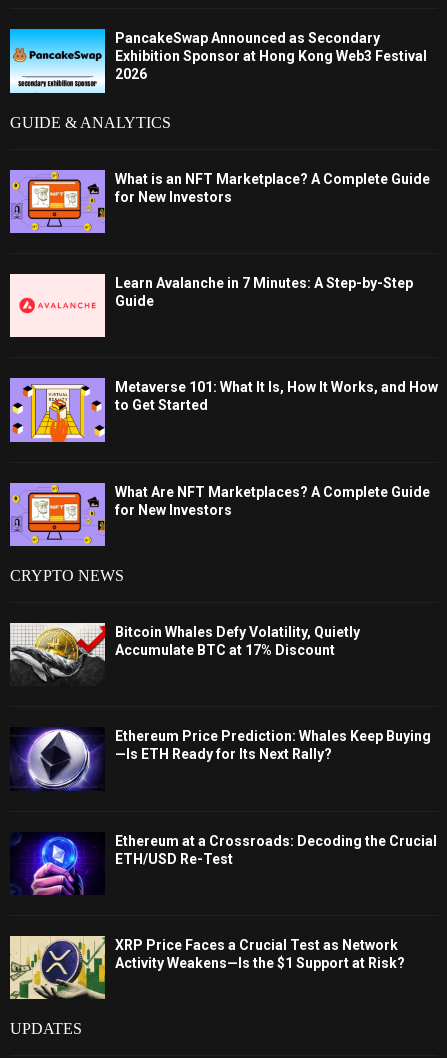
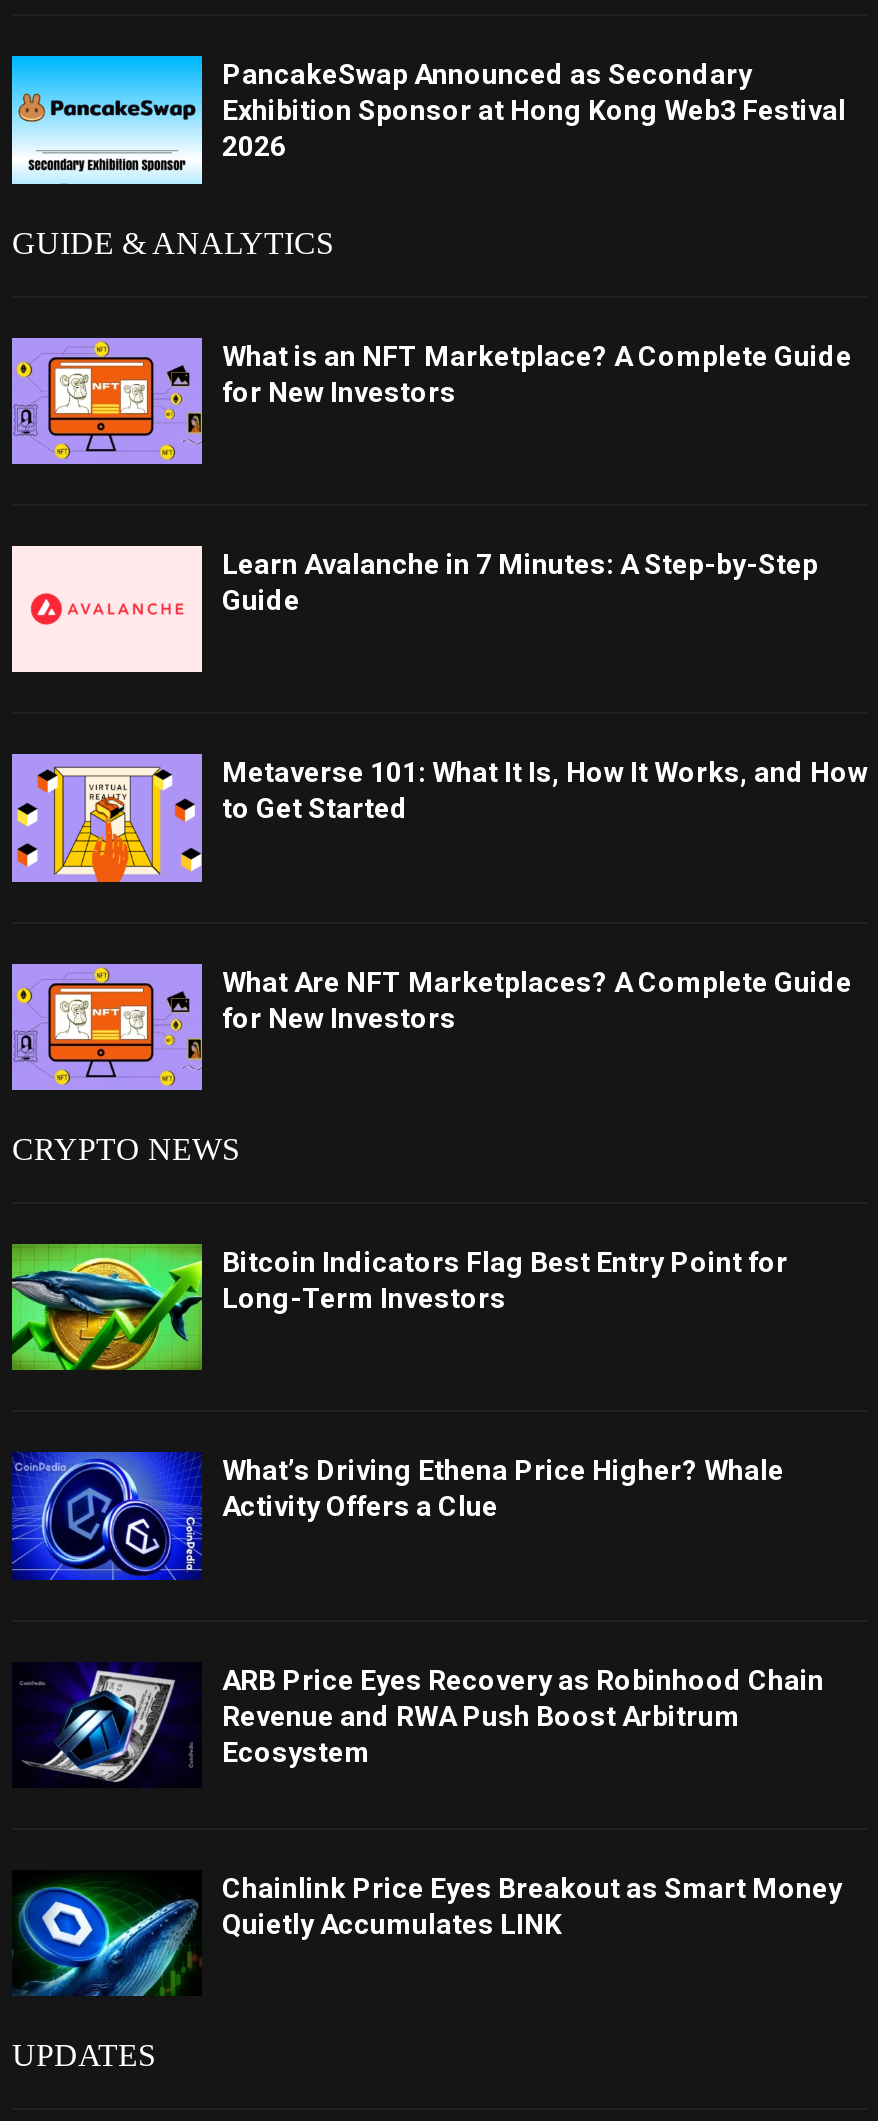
- [image]
- Bitcoin Whales Defy Volatility, Quietly
- Accumulate BTC at 17% Discount
+ [image]
+ Bitcoin Indicators Flag Best Entry Point for
+ Long-Term Investors

- [image]
- Ethereum Price Prediction: Whales Keep Buying
- —Is ETH Ready for Its Next Rally?
+ [image]
+ What’s Driving Ethena Price Higher? Whale
+ Activity Offers a Clue

- [image]
- Ethereum at a Crossroads: Decoding the Crucial
- ETH/USD Re-Test
+ [image]
+ ARB Price Eyes Recovery as Robinhood Chain
+ Revenue and RWA Push Boost Arbitrum
+ Ecosystem

- [image]
- XRP Price Faces a Crucial Test as Network
- Activity Weakens—Is the $1 Support at Risk?
+ [image]
+ Chainlink Price Eyes Breakout as Smart Money
+ Quietly Accumulates LINK
